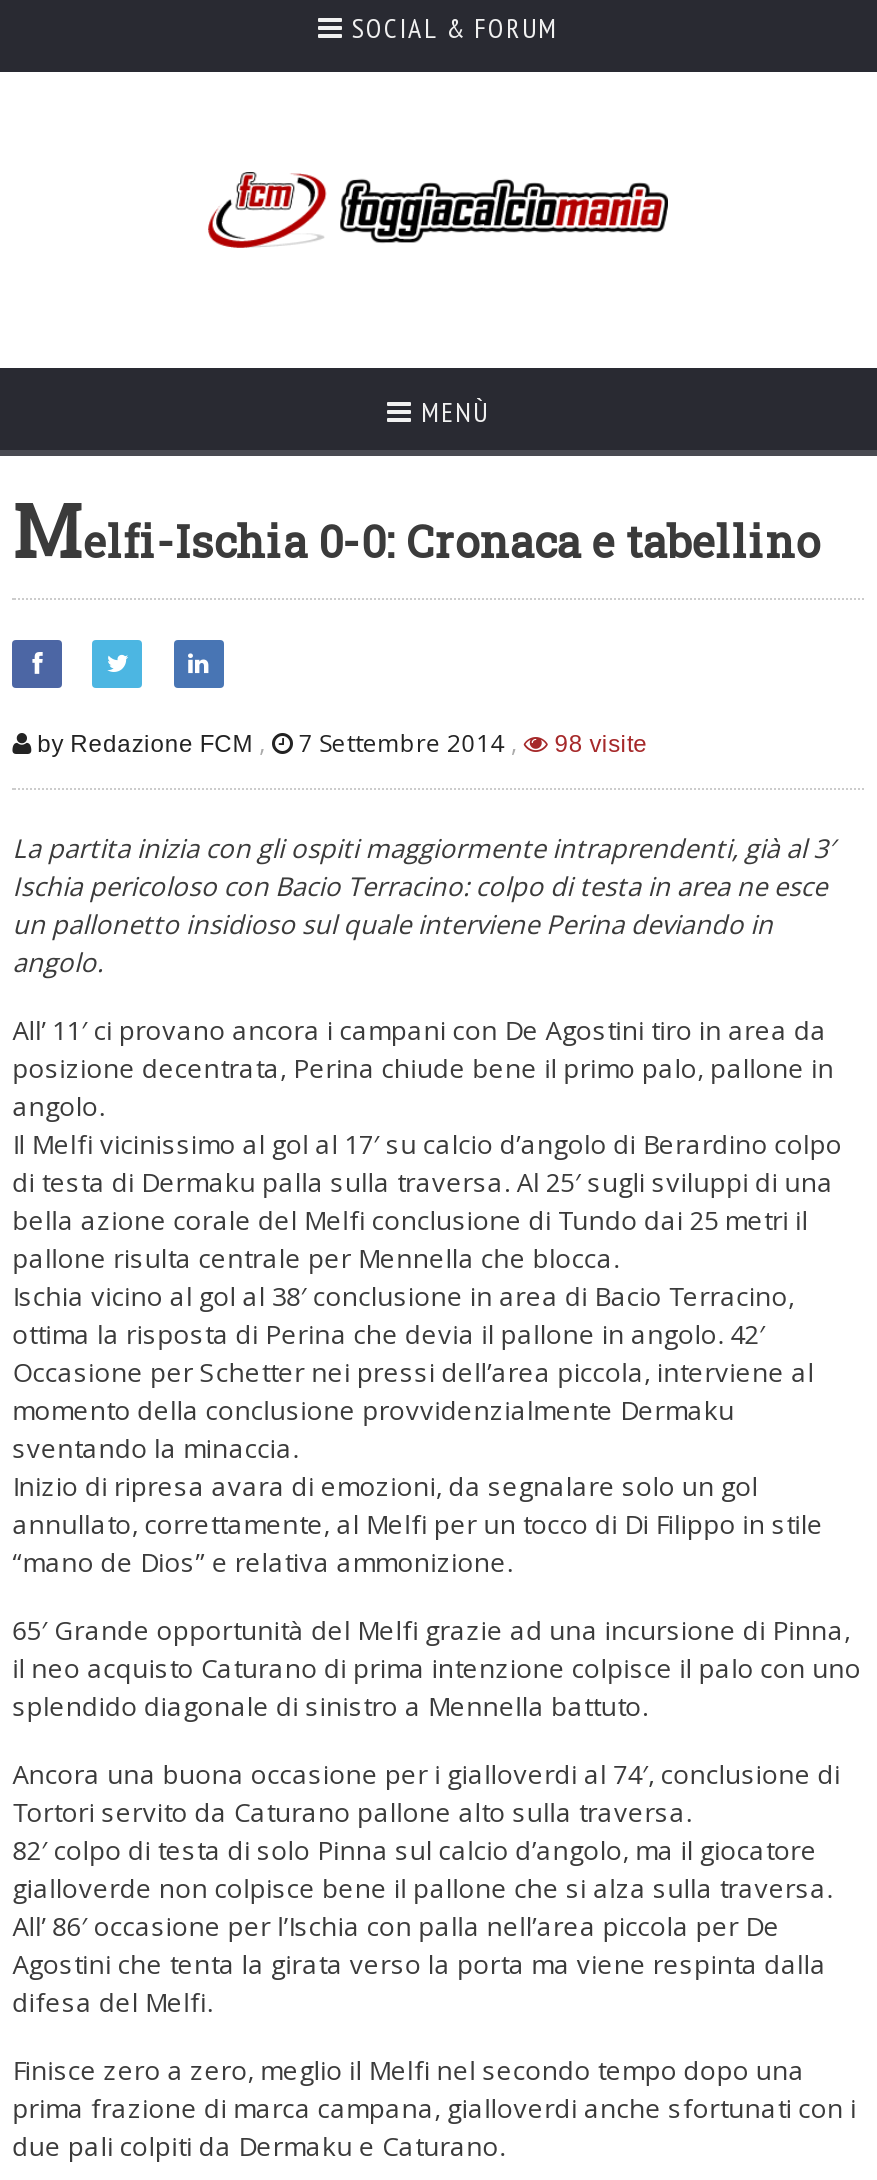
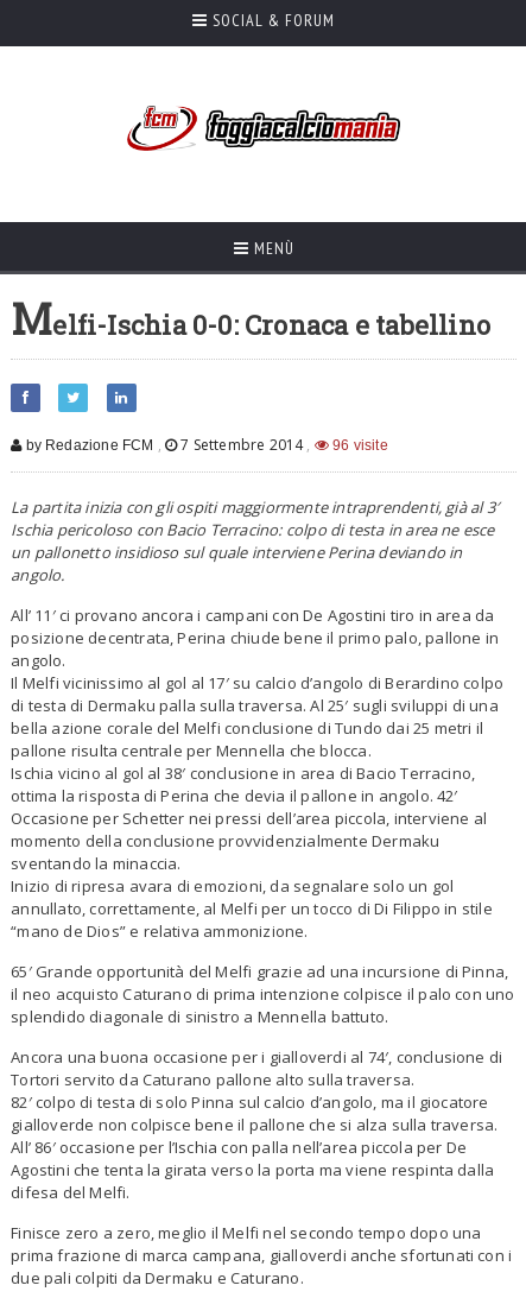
- by Redazione FCM , 7 Settembre 2014, 98 visite
+ by Redazione FCM , 7 Settembre 2014, 96 visite
